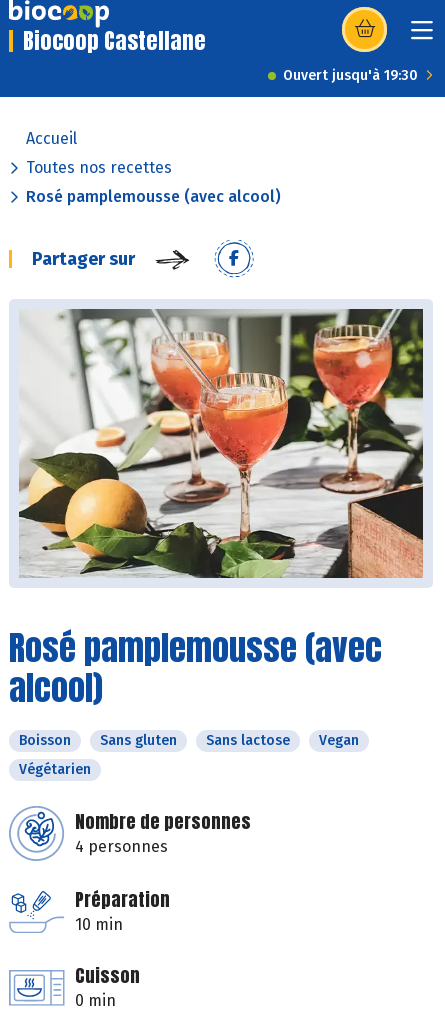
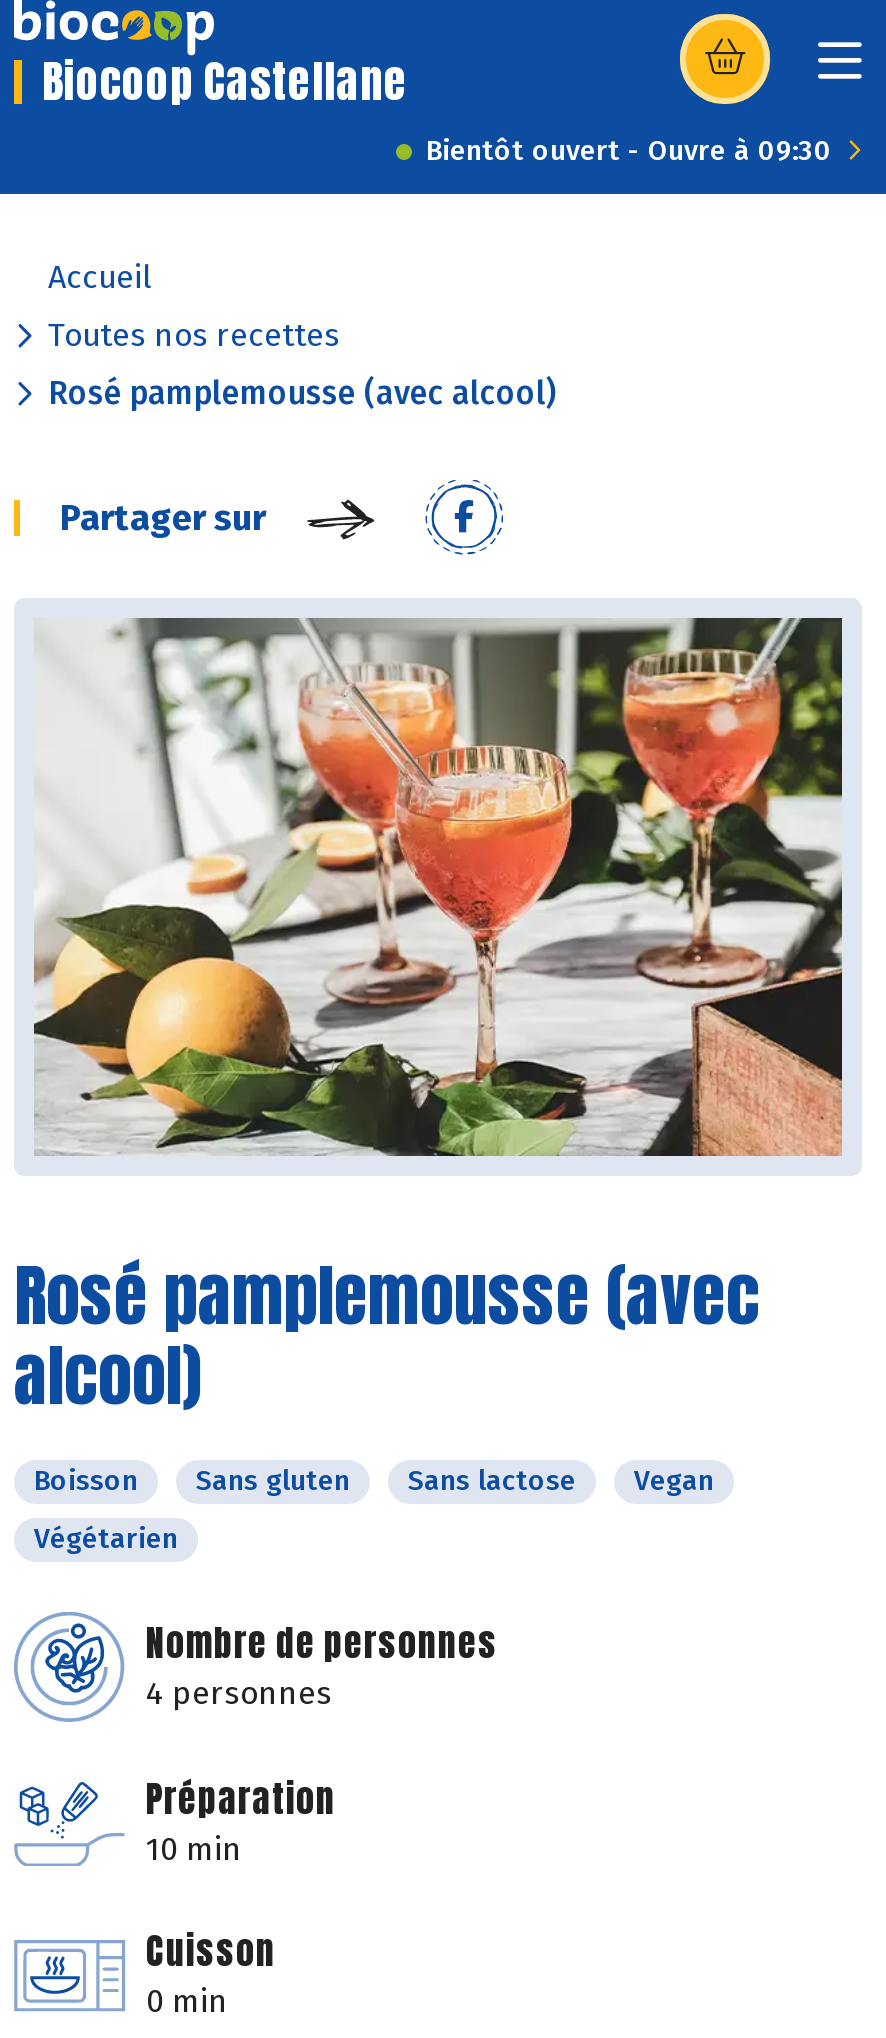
- Ouvert jusqu'à 19:30
+ Bientôt ouvert - Ouvre à 09:30
